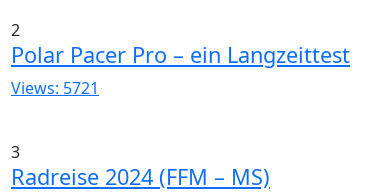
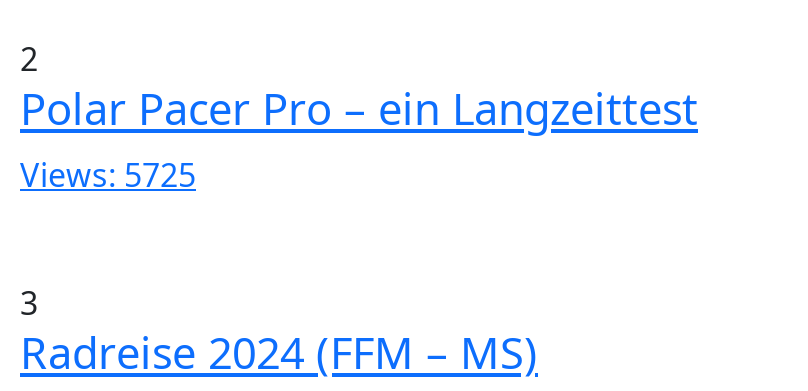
- Views: 5721
+ Views: 5725
